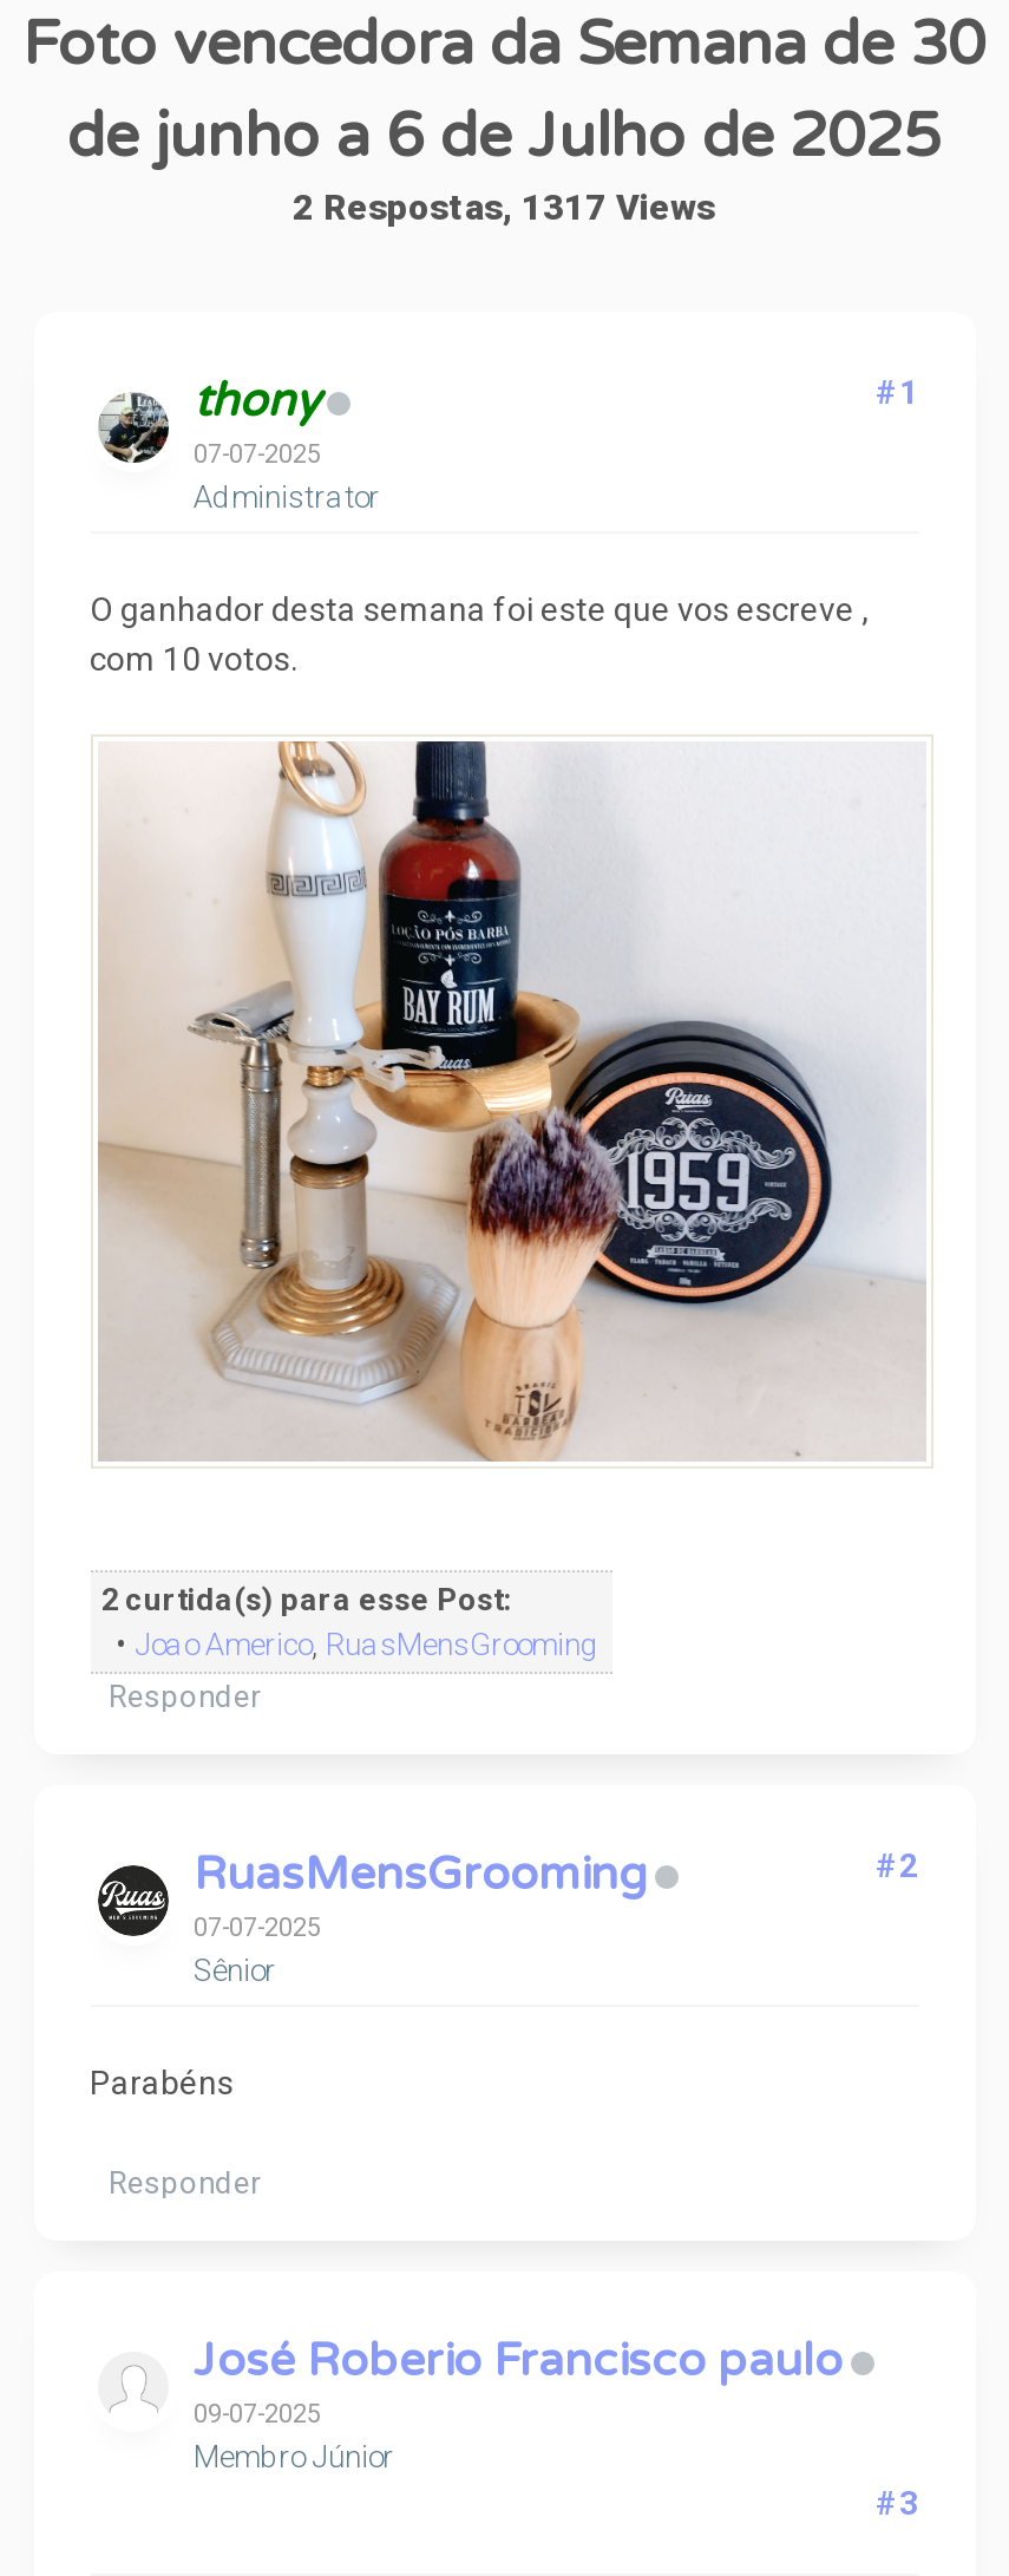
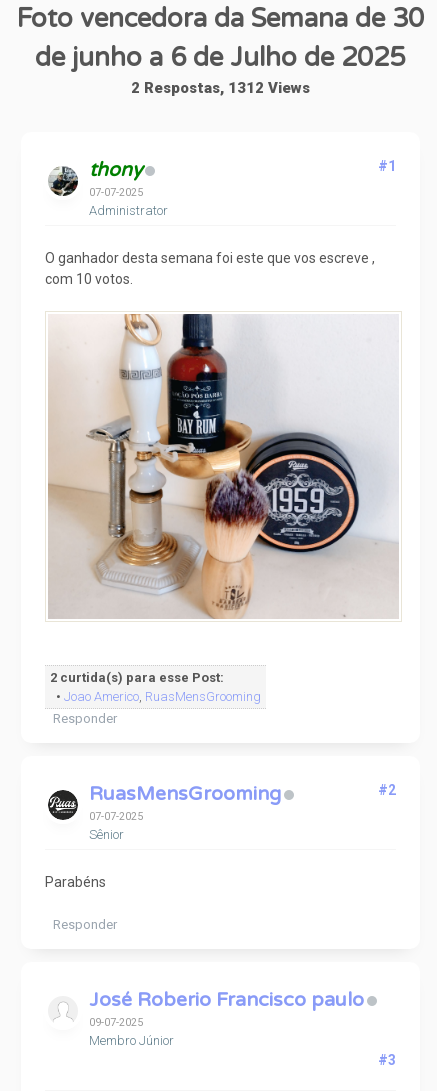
- 2 Respostas, 1317 Views
+ 2 Respostas, 1312 Views
